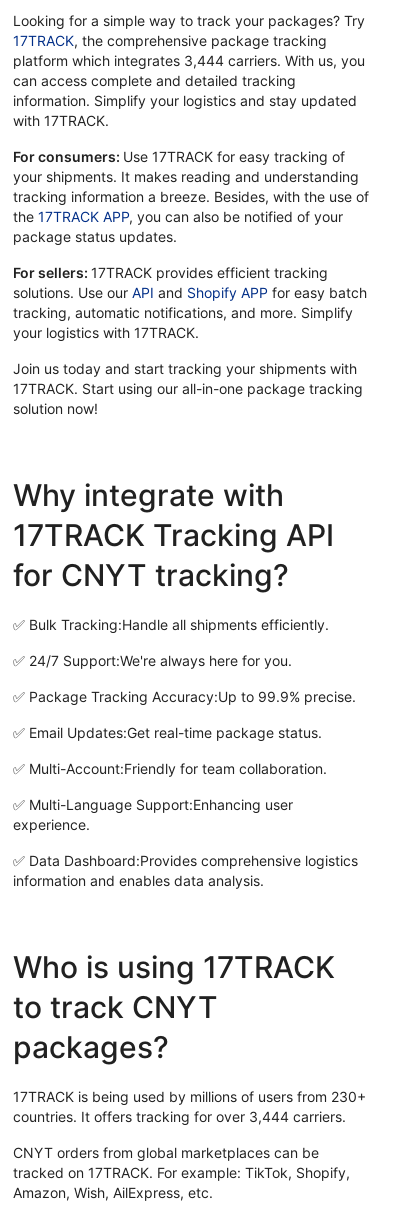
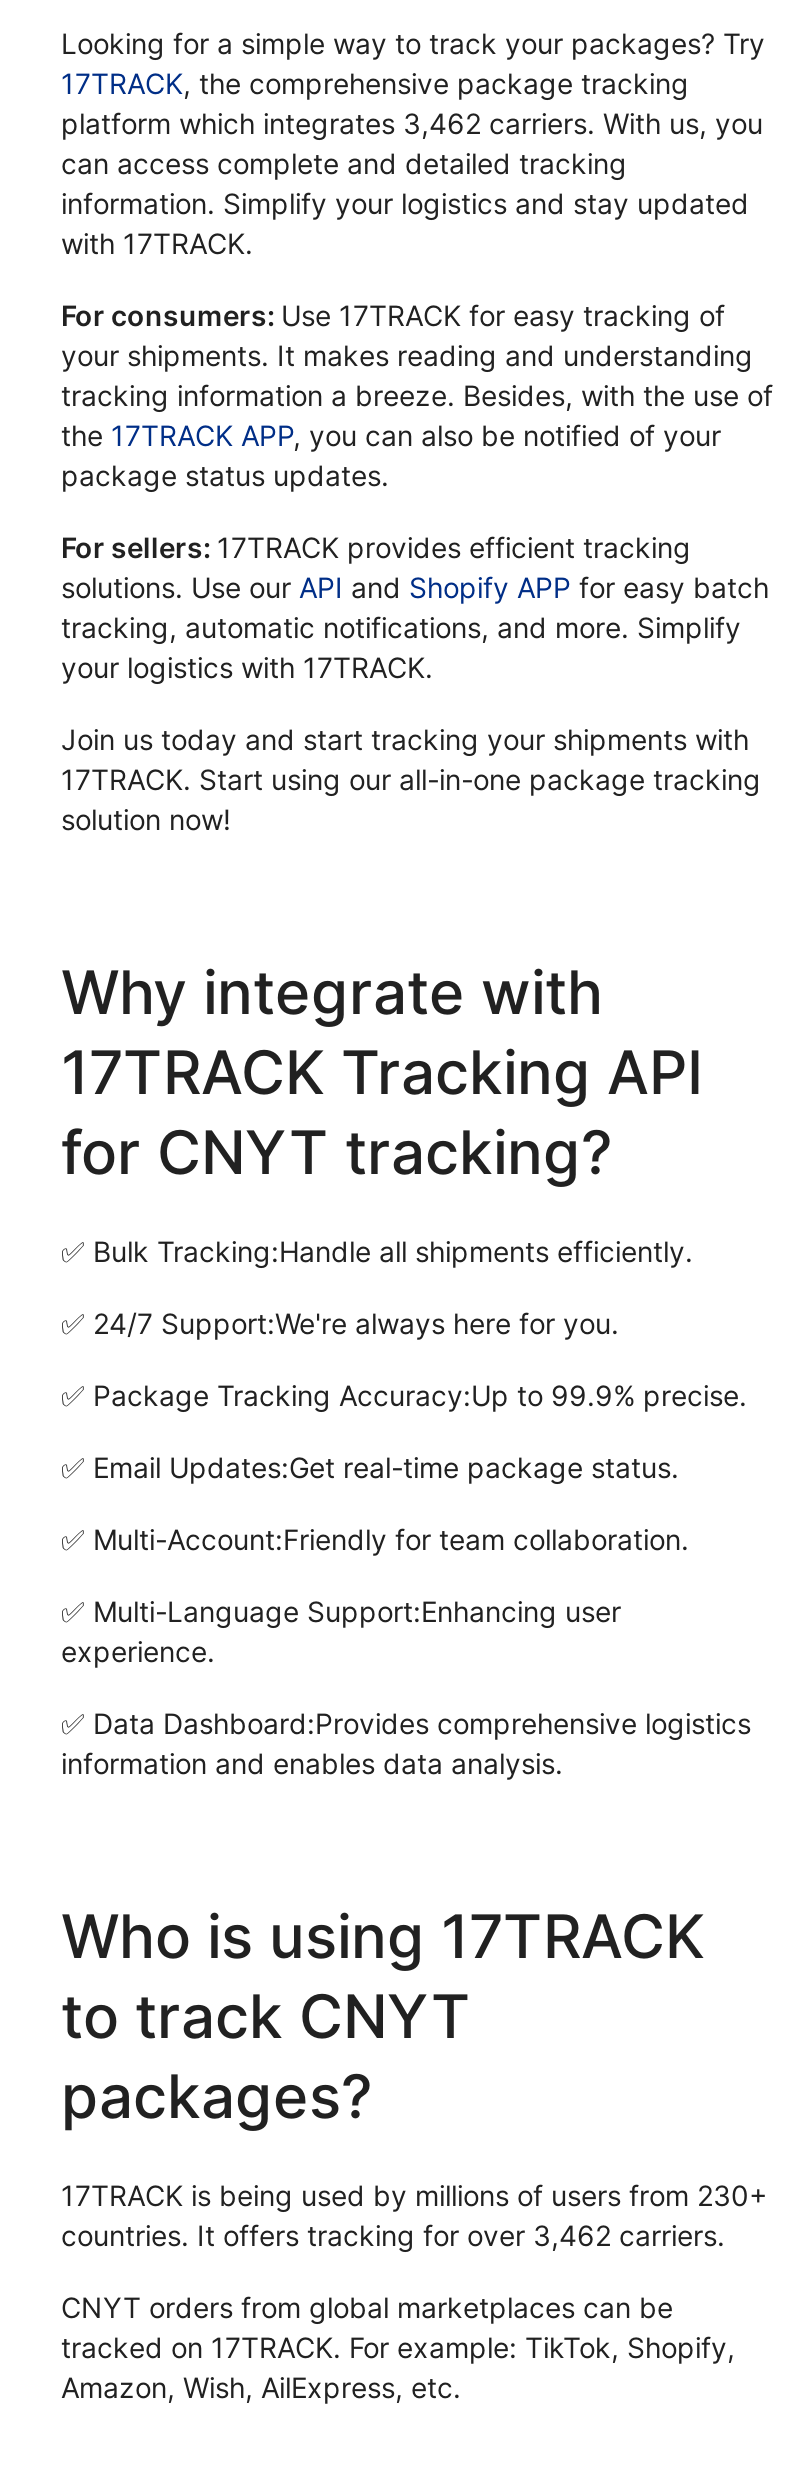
- platform which integrates 3,444 carriers. With us, you
+ platform which integrates 3,462 carriers. With us, you

- countries. It offers tracking for over 3,444 carriers.
+ countries. It offers tracking for over 3,462 carriers.
